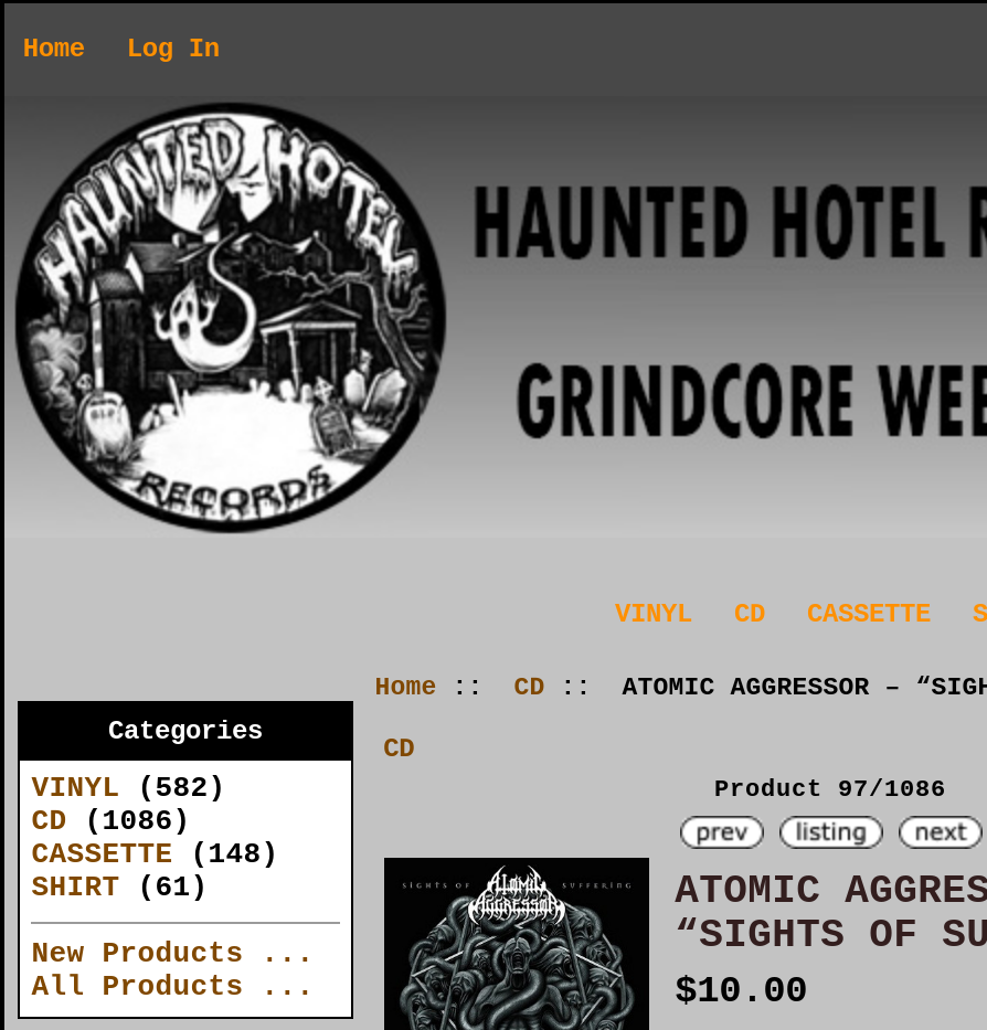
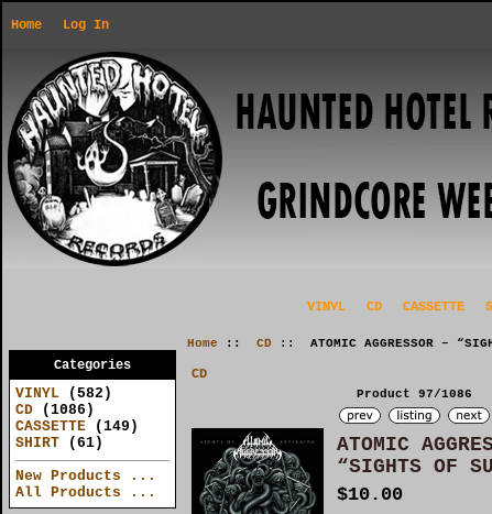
- CASSETTE (148)
+ CASSETTE (149)
